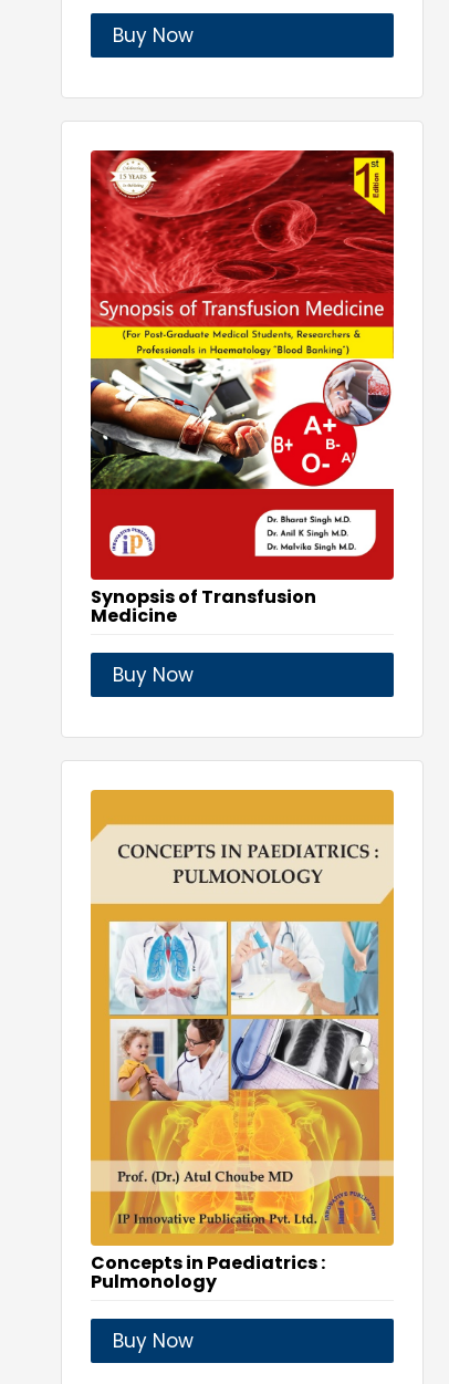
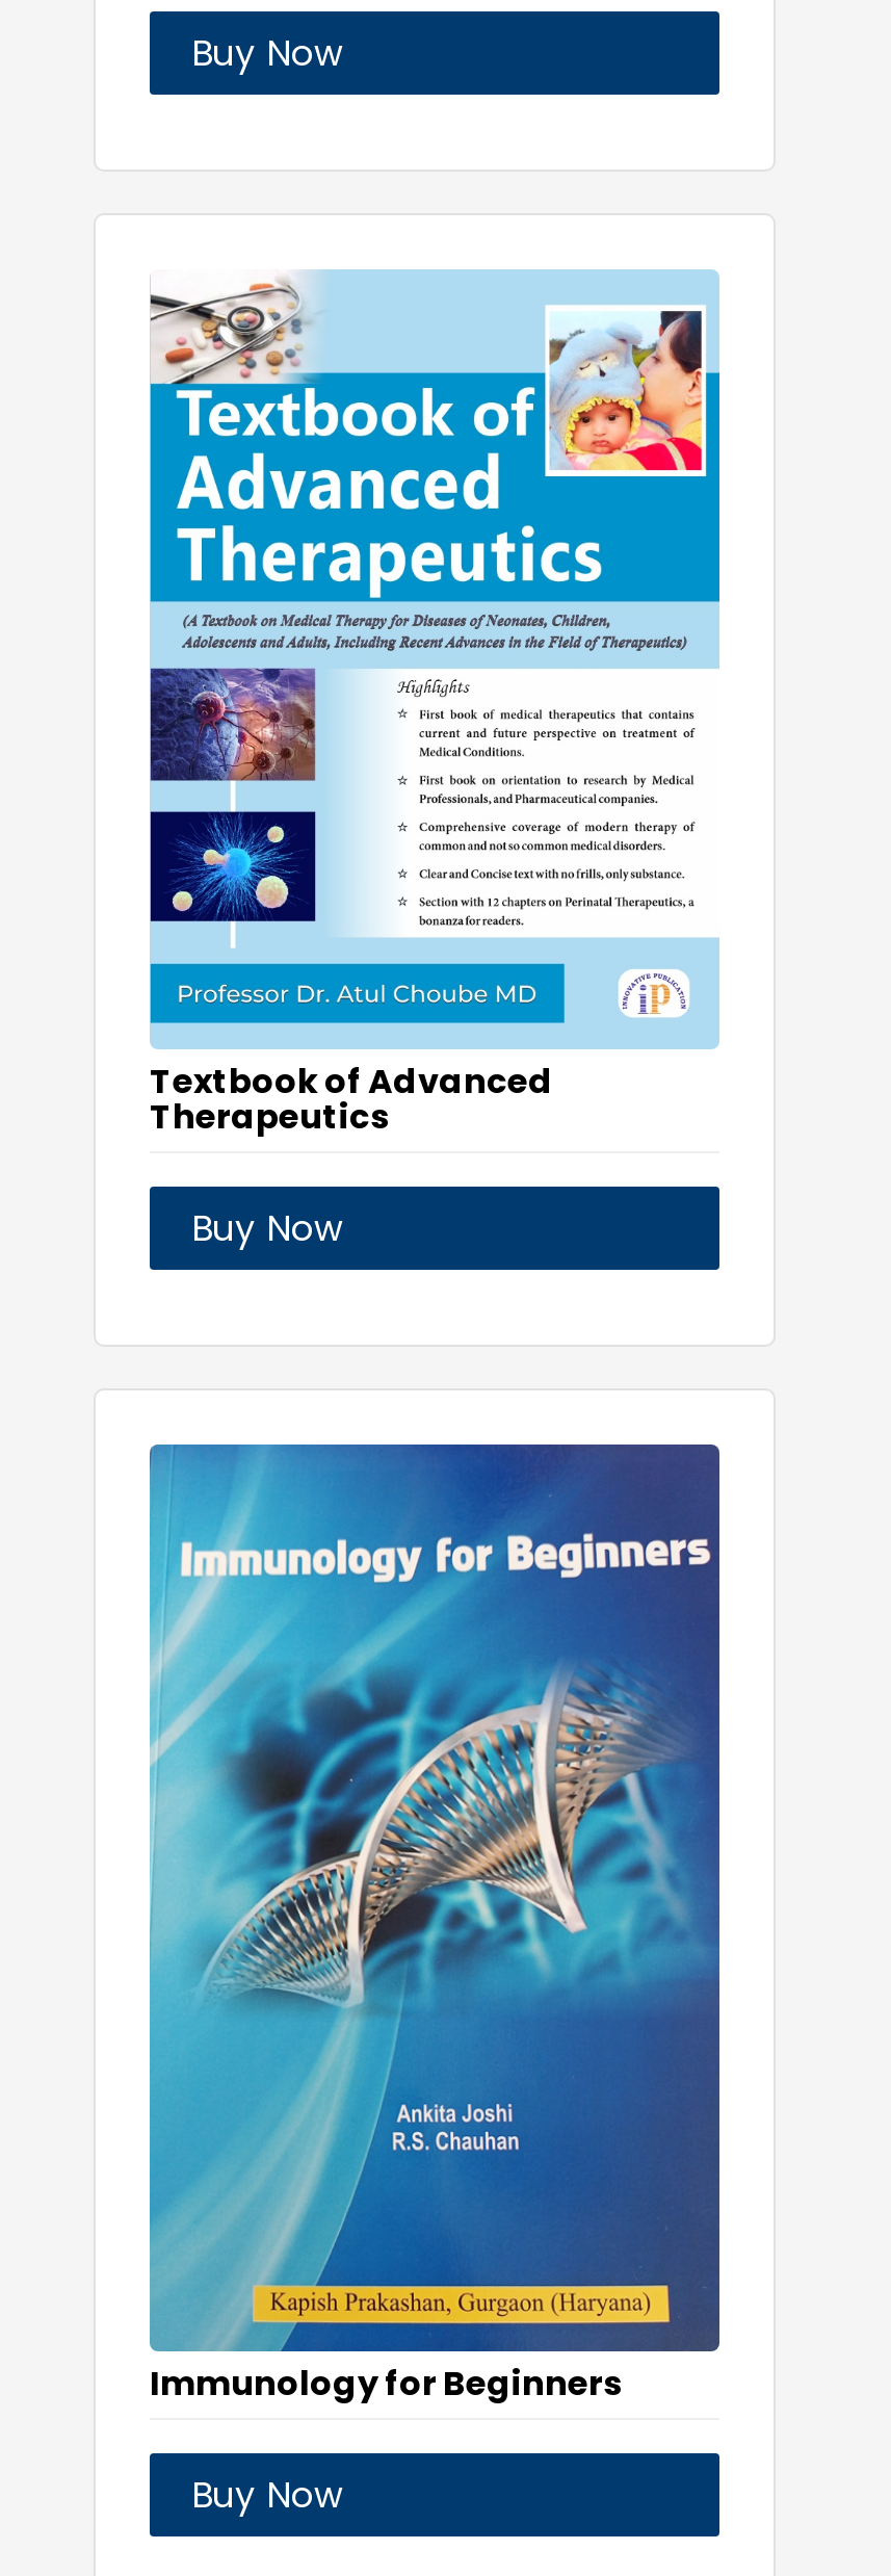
- [image]
- Synopsis of Transfusion
- Medicine
+ [image]
+ Textbook of Advanced
+ Therapeutics

- [image]
- Concepts in Paediatrics :
- Pulmonology
+ [image]
+ Immunology for Beginners
